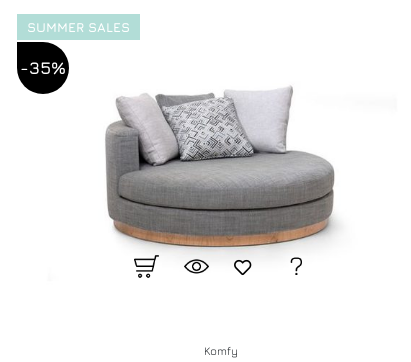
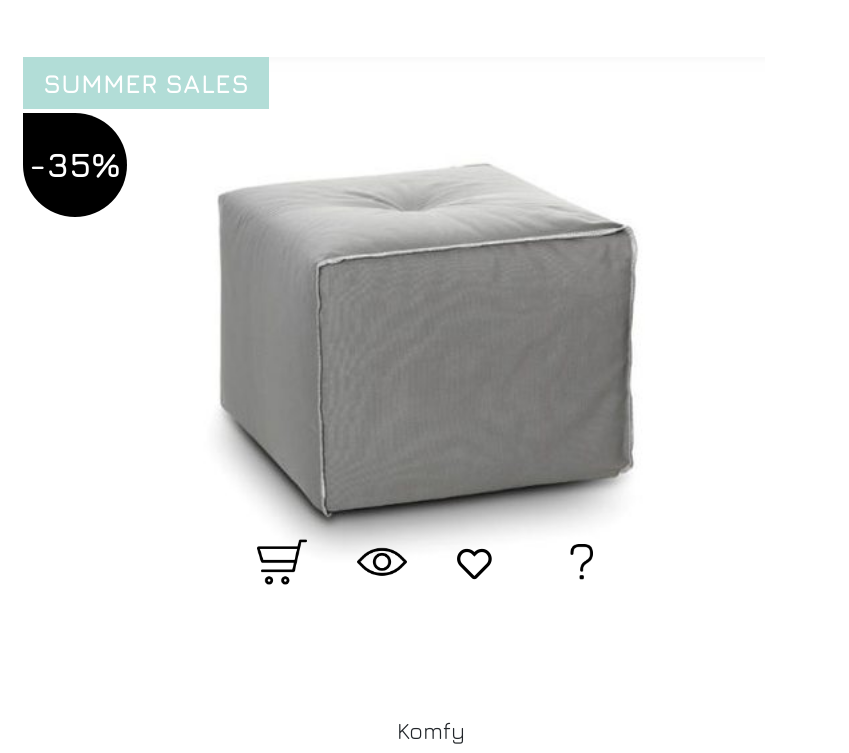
- [image]
+ [image]
